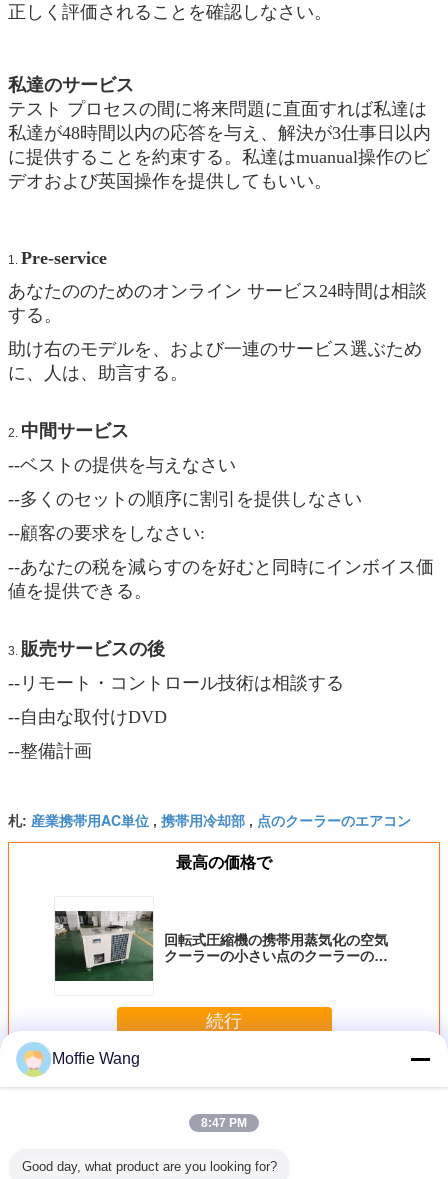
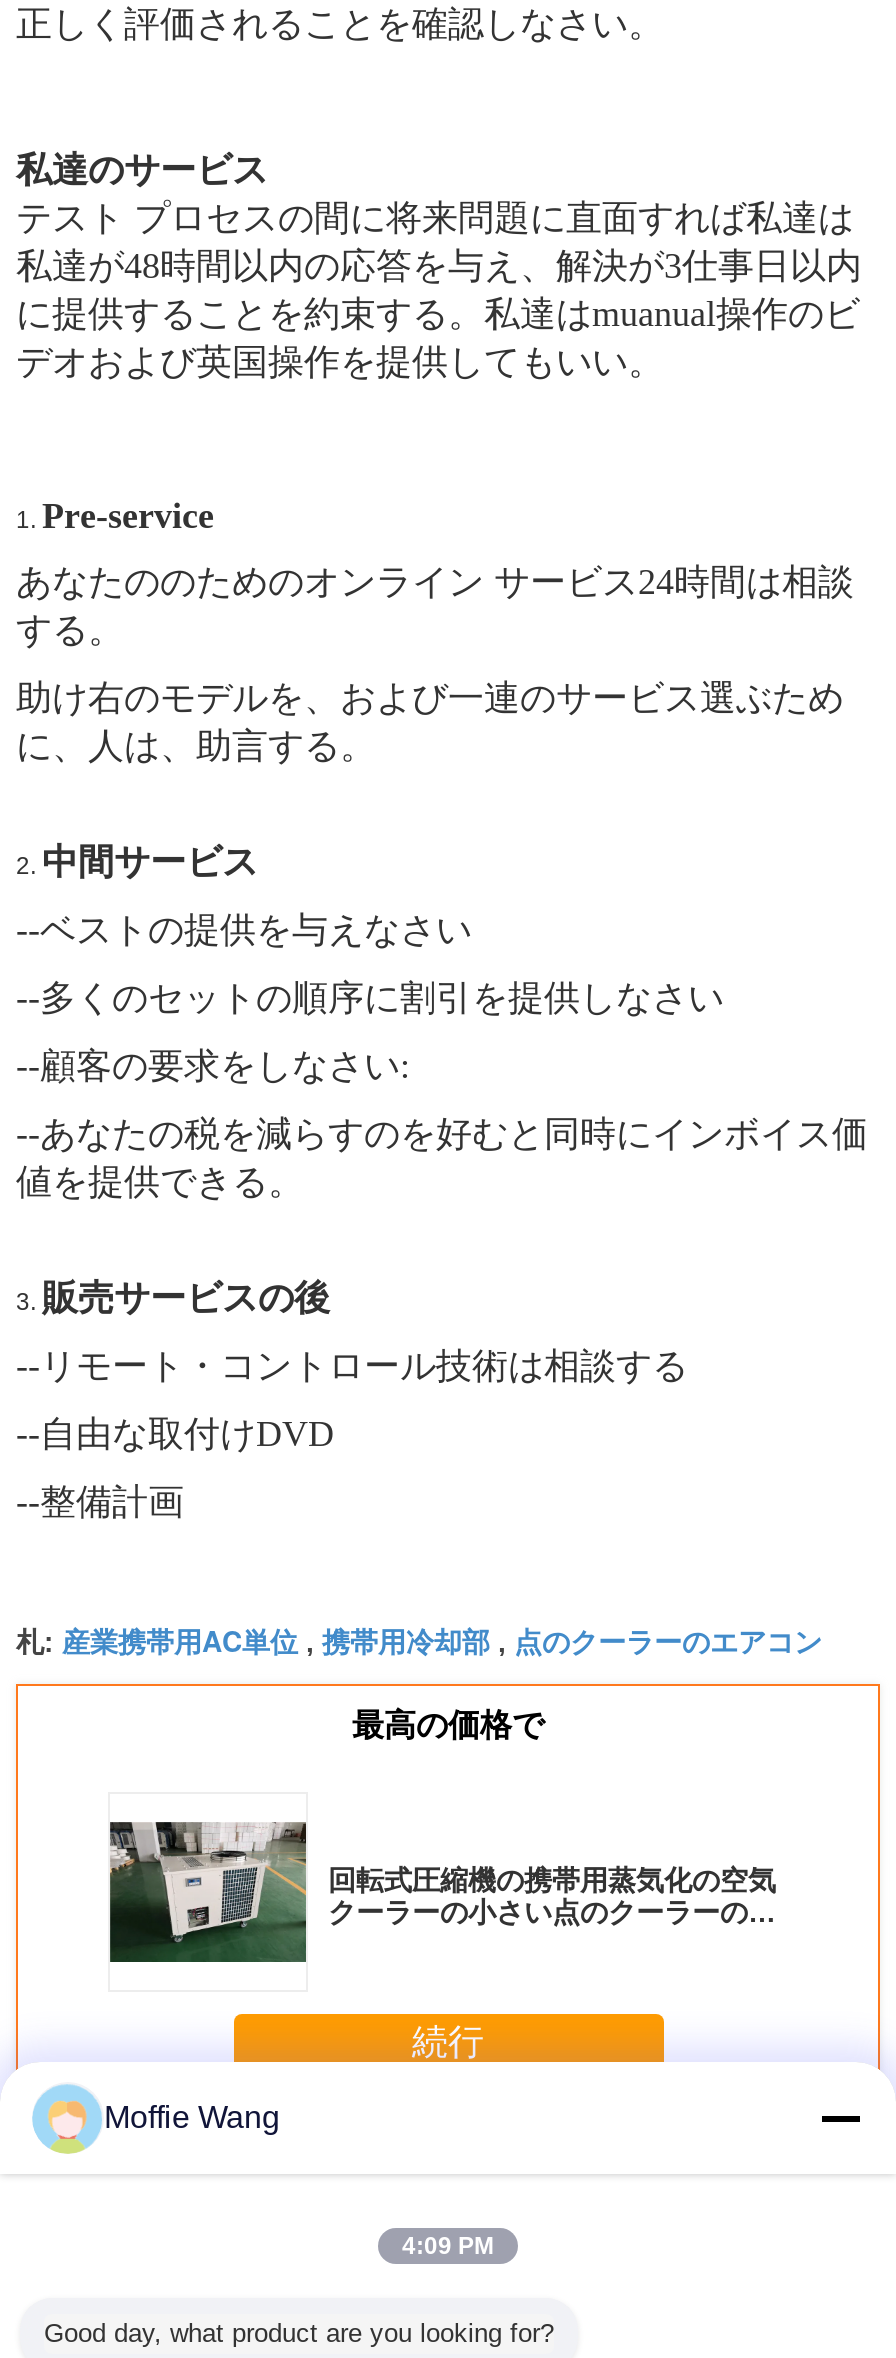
- 8:47 PM
+ 4:09 PM
